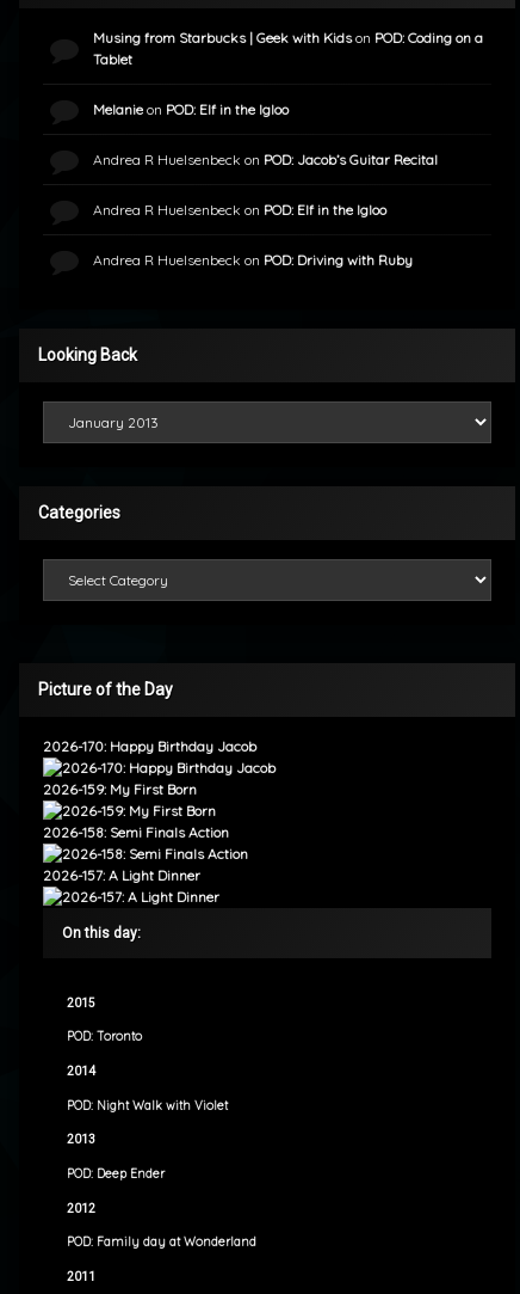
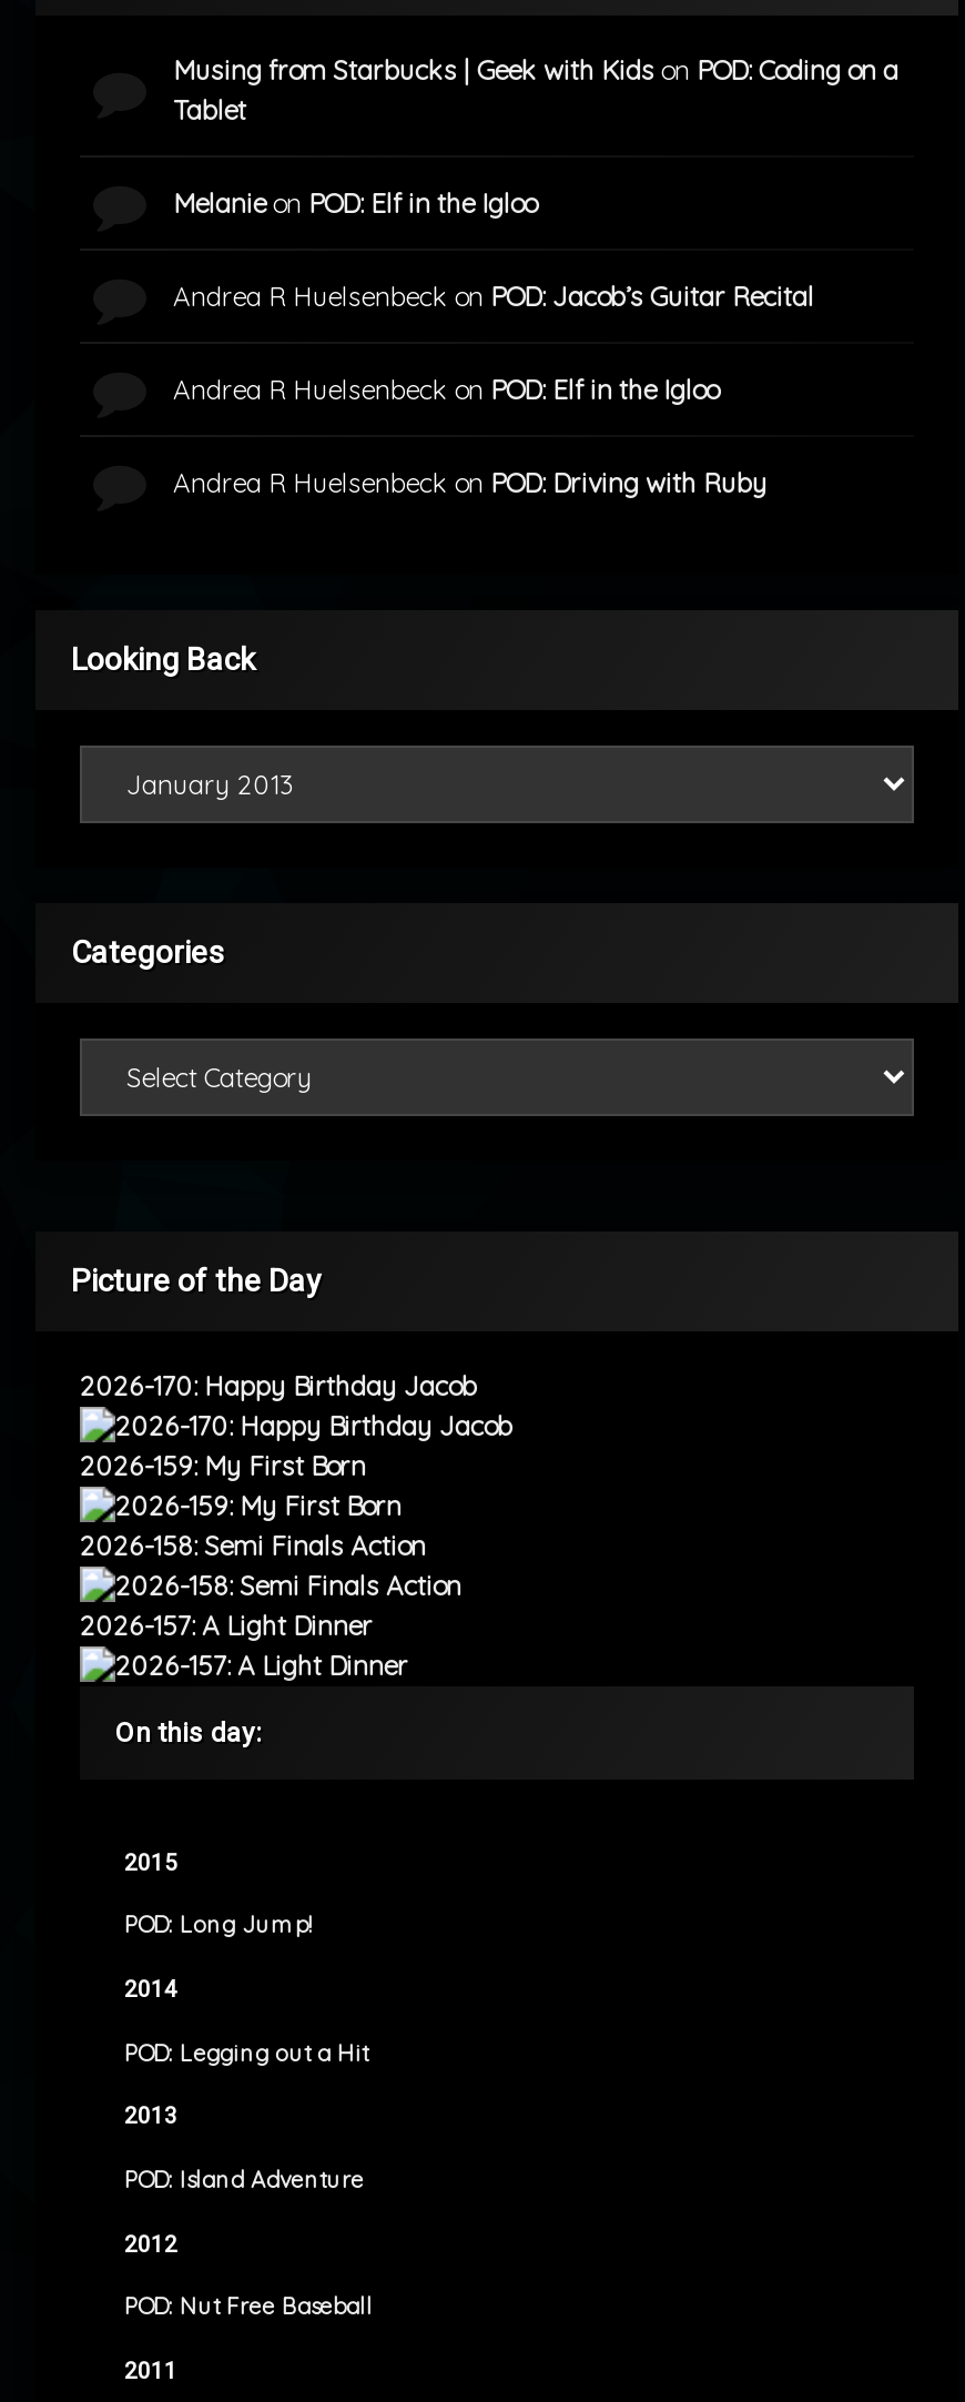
- POD: Toronto
+ POD: Long Jump!

- POD: Night Walk with Violet
+ POD: Legging out a Hit

- POD: Deep Ender
+ POD: Island Adventure

- POD: Family day at Wonderland
+ POD: Nut Free Baseball
